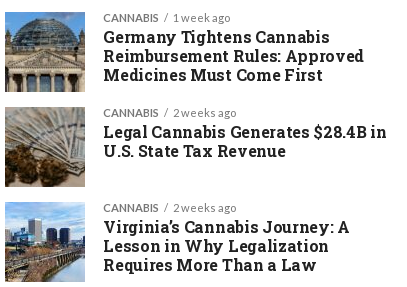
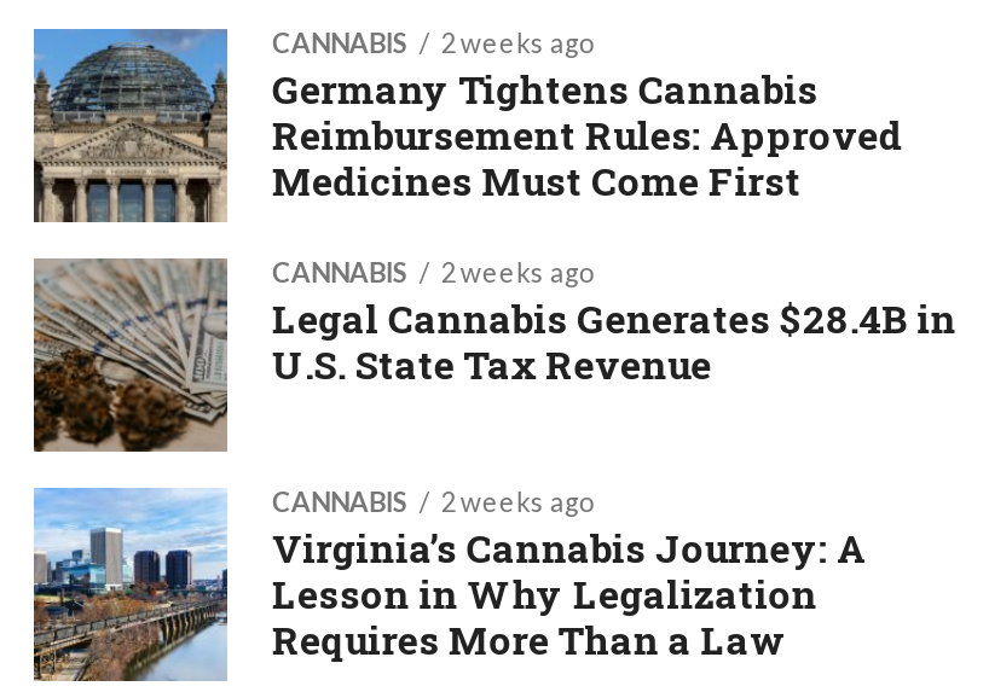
- CANNABIS 1 week ago
+ CANNABIS 2 weeks ago
